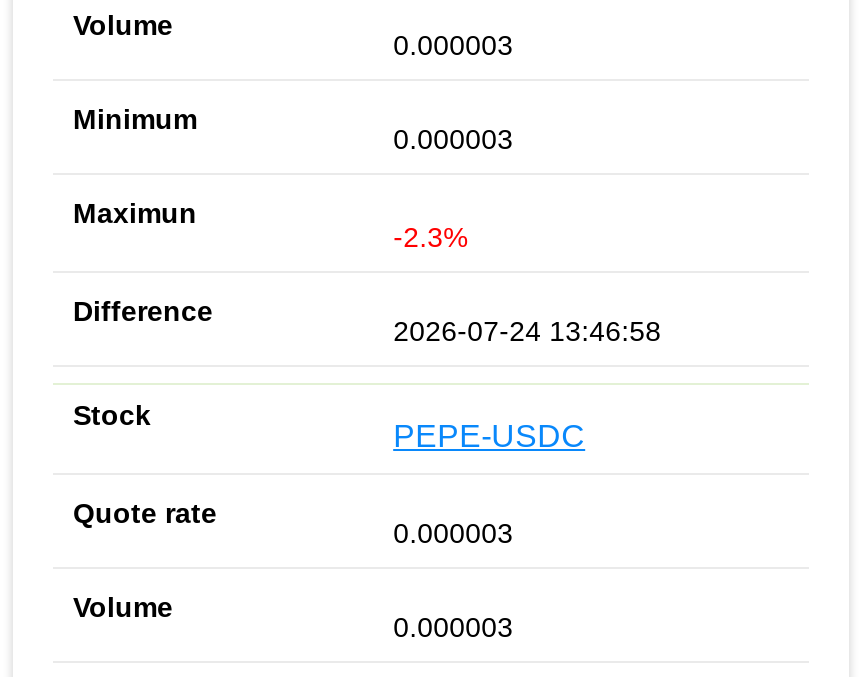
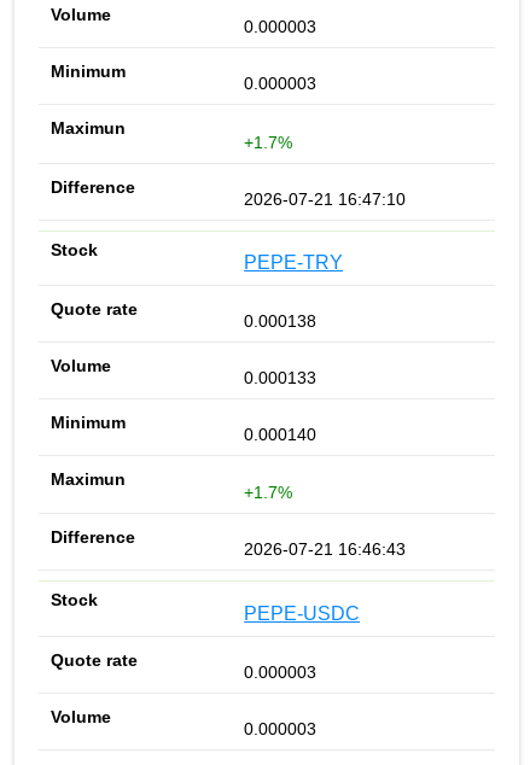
- -2.3%
- 2026-07-24 13:46:58
+ +1.7%
+ 2026-07-21 16:47:10
+ PEPE-TRY
+ 0.000138
+ 0.000133
+ 0.000140
+ +1.7%
+ 2026-07-21 16:46:43
